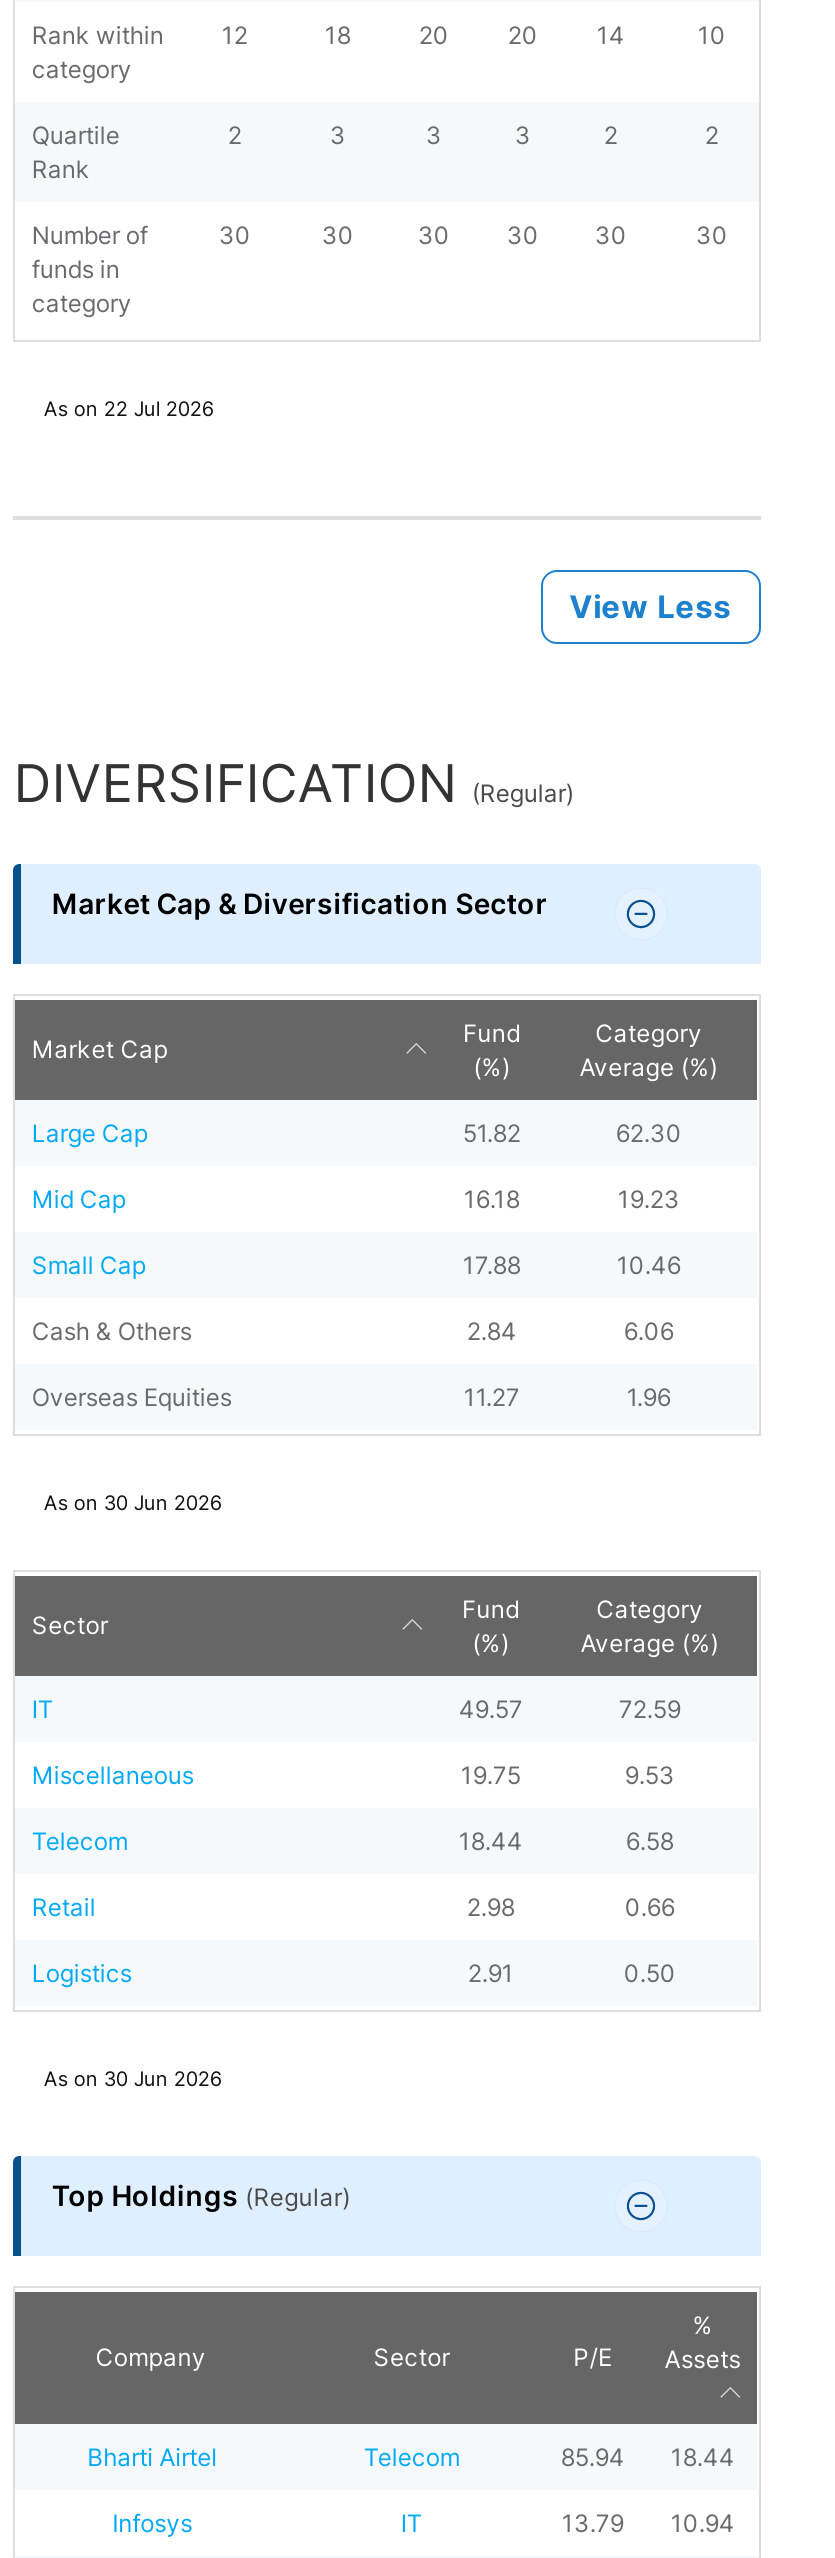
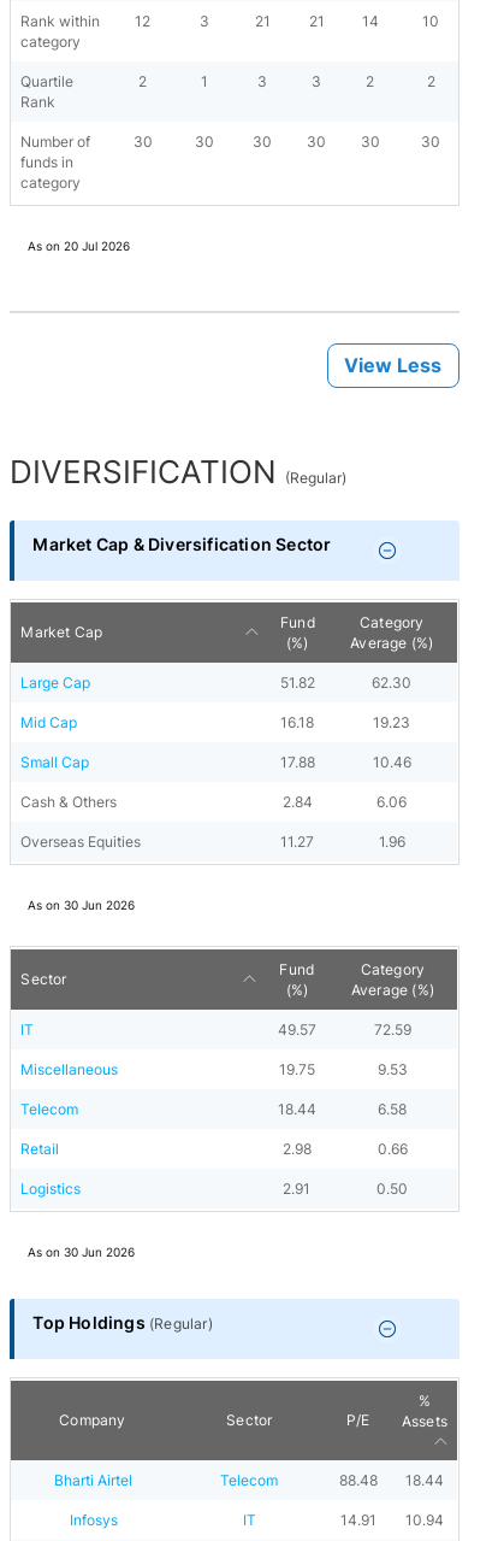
- 18
+ 3

- 20
+ 21

- 20
+ 21

- 3
+ 1

- As on 22 Jul 2026
+ As on 20 Jul 2026

- 85.94 18.44
+ 88.48 18.44

- 13.79 10.94
+ 14.91 10.94
